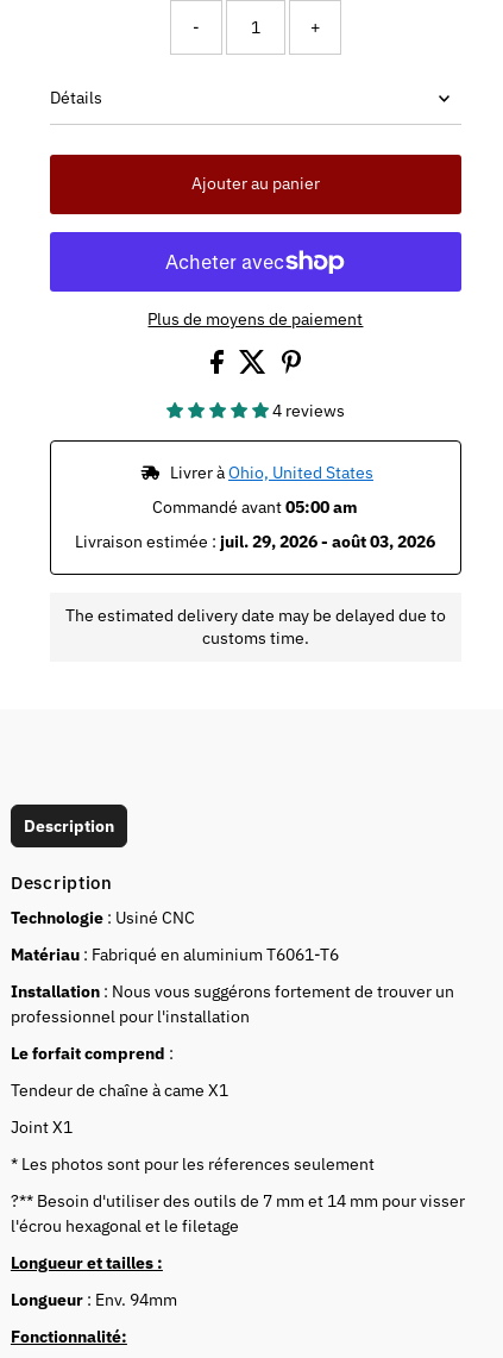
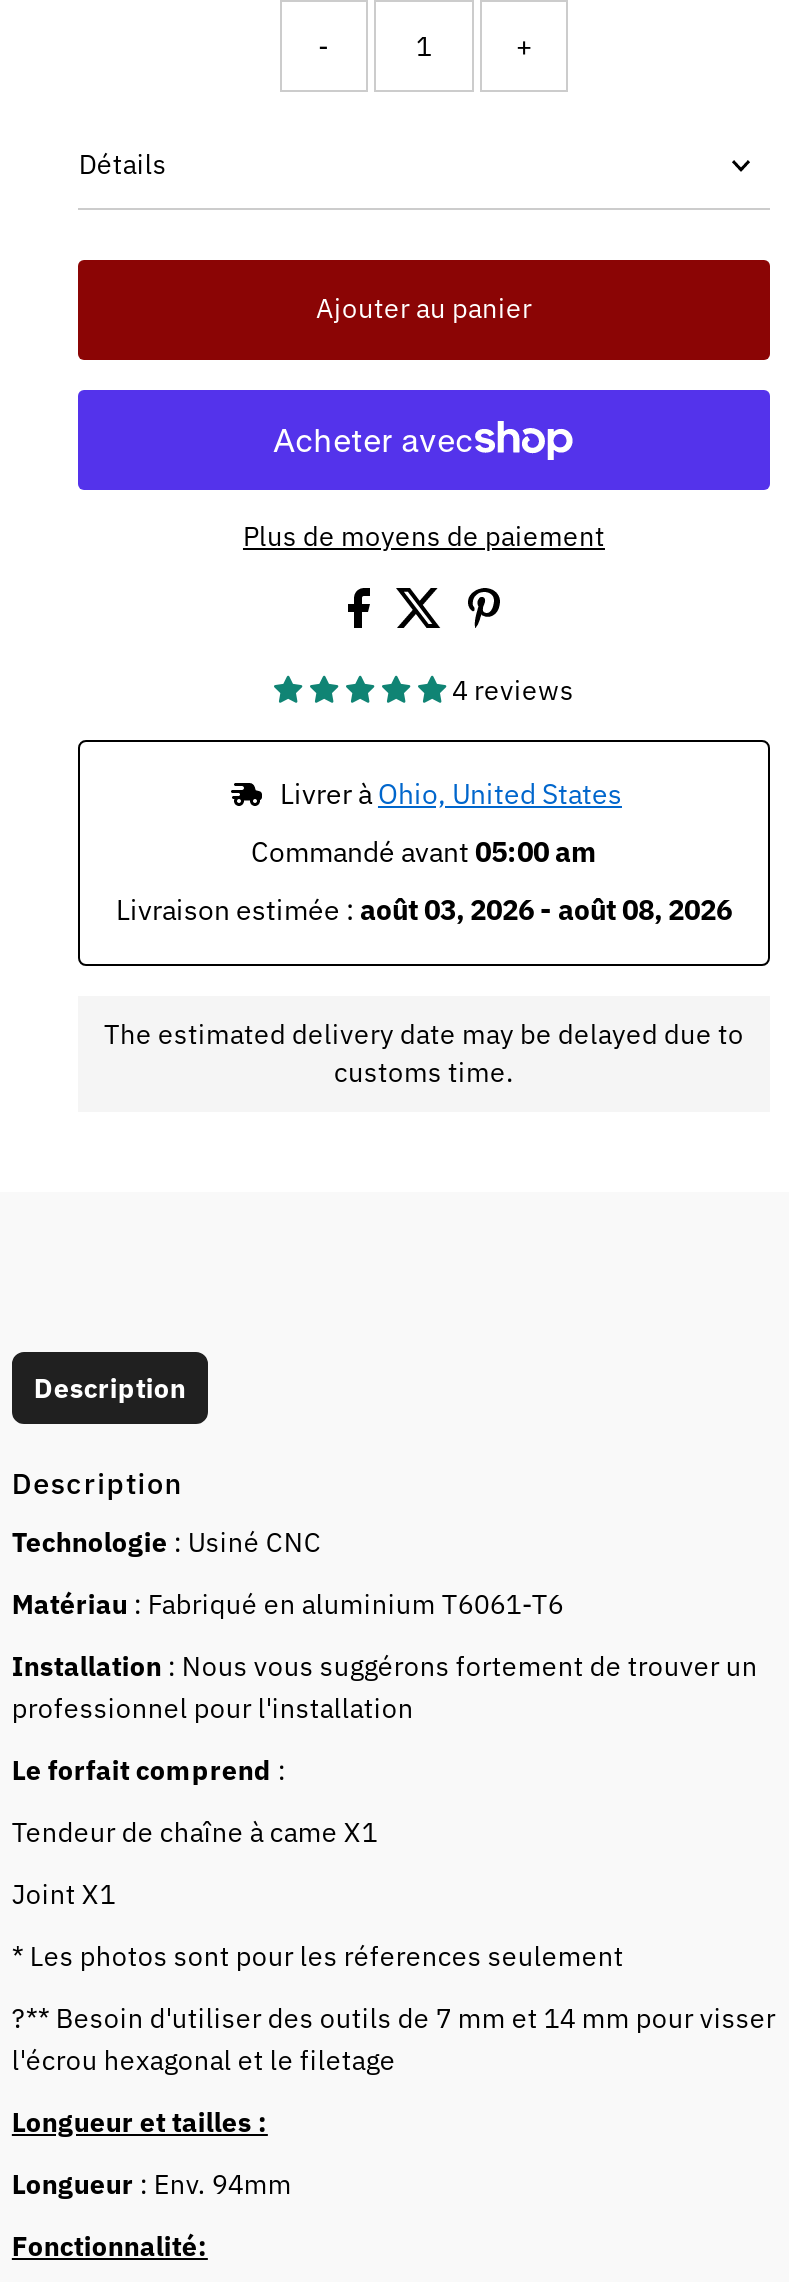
- Livraison estimée : juil. 29, 2026 - août 03, 2026
+ Livraison estimée : août 03, 2026 - août 08, 2026
